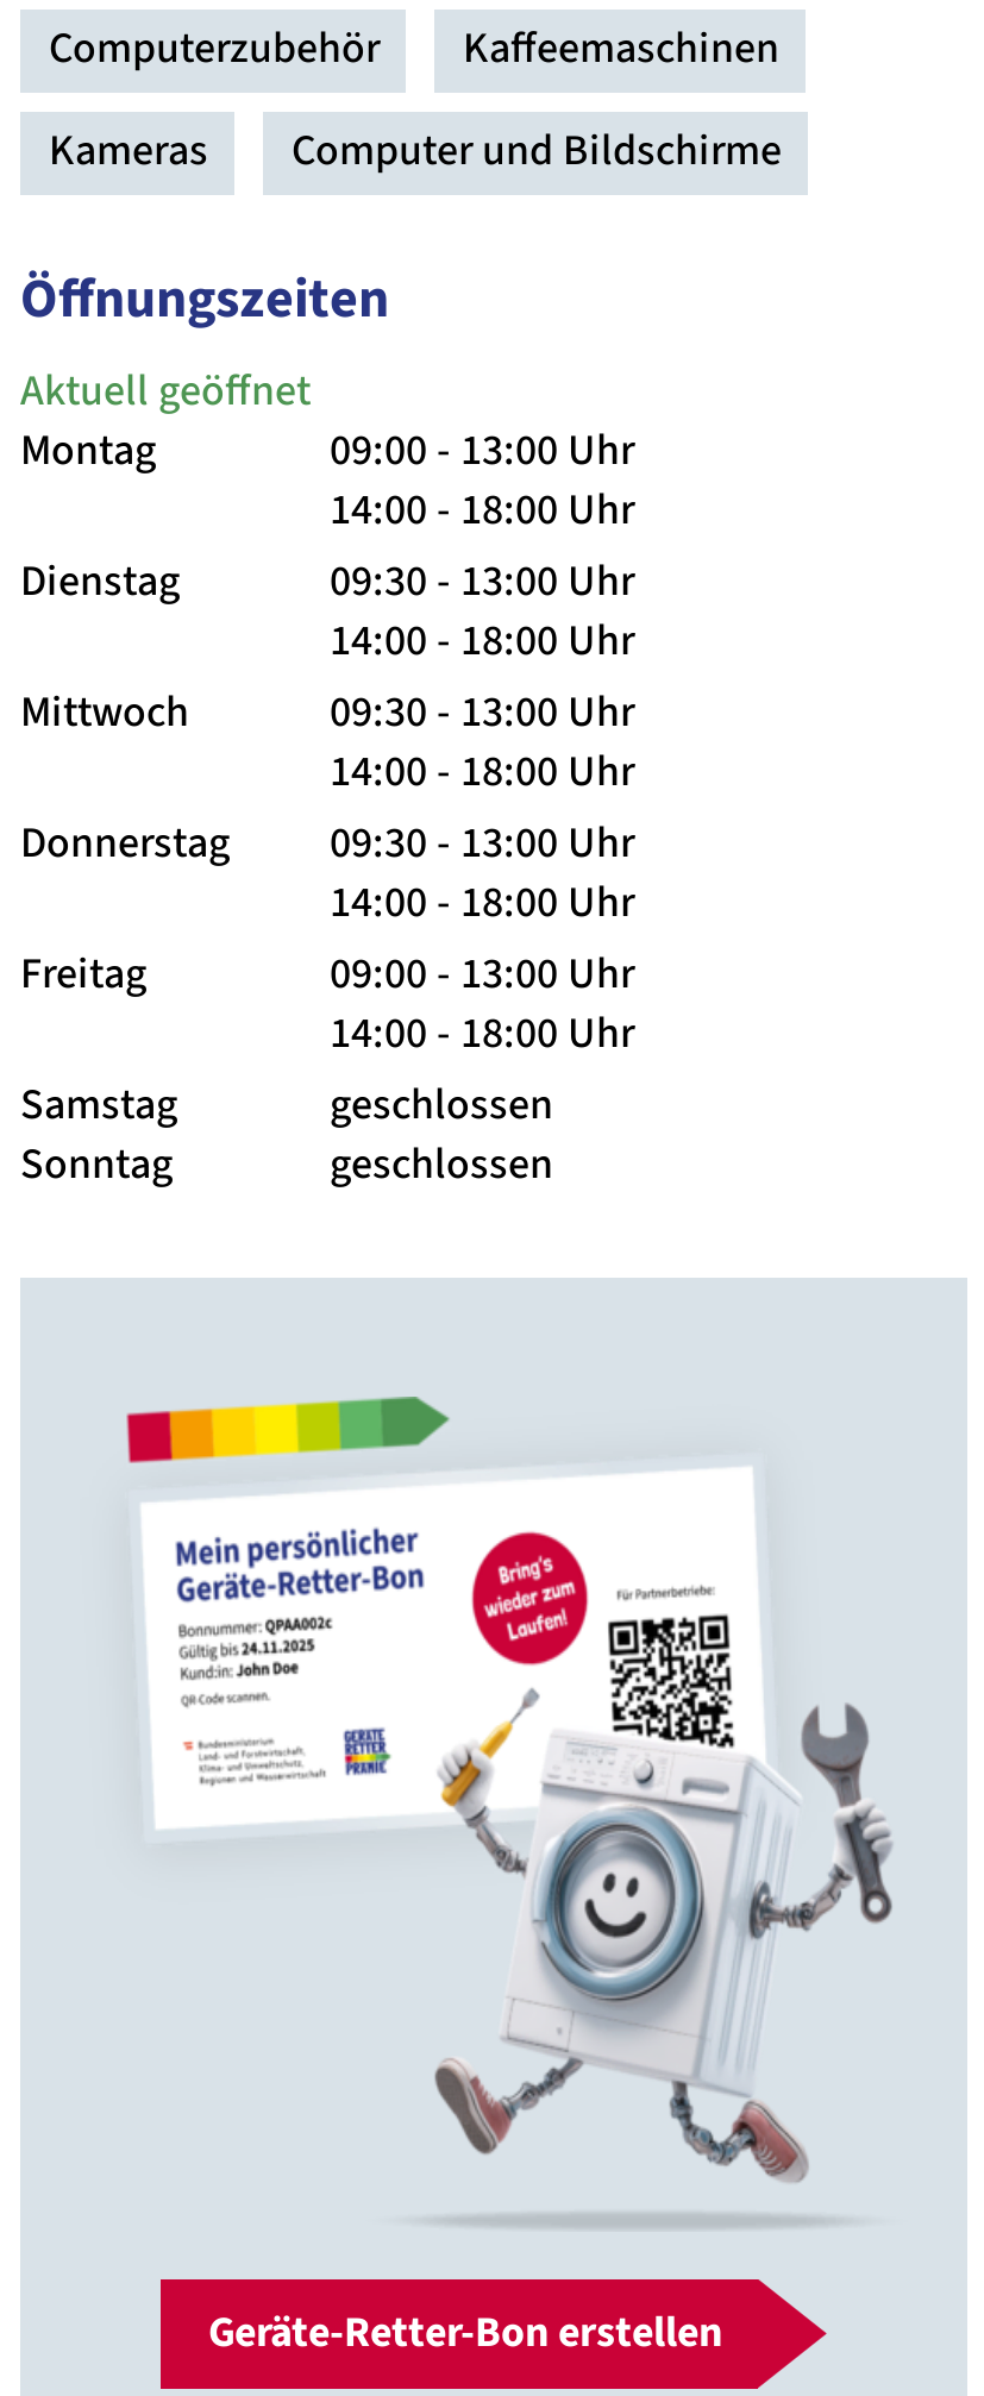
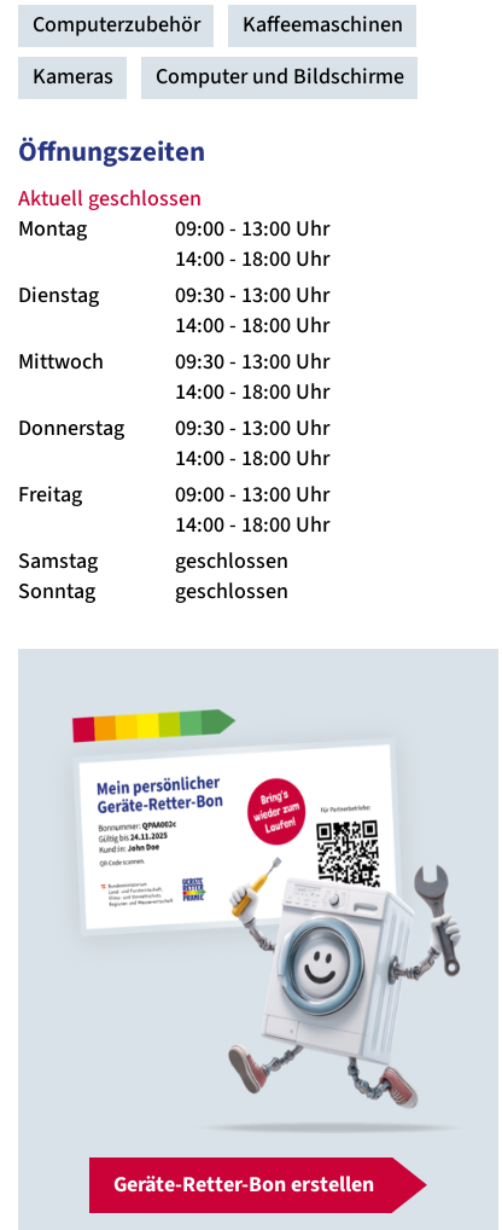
- Aktuell geöffnet
+ Aktuell geschlossen
